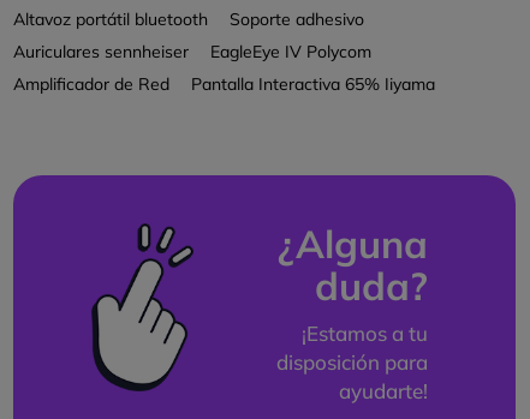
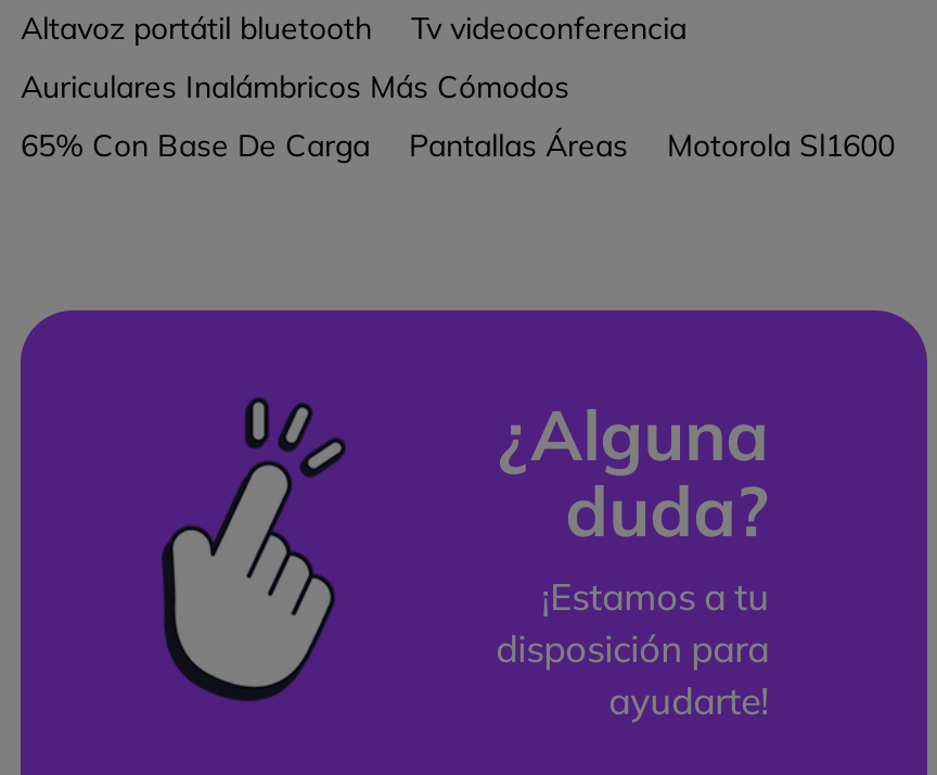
- Soporte adhesivo
+ Tv videoconferencia

- Auriculares sennheiser
- EagleEye IV Polycom
+ Auriculares Inalámbricos Más Cómodos

- Amplificador de Red
- Pantalla Interactiva 65% Iiyama
+ 65% Con Base De Carga
+ Pantallas Áreas
+ Motorola Sl1600
